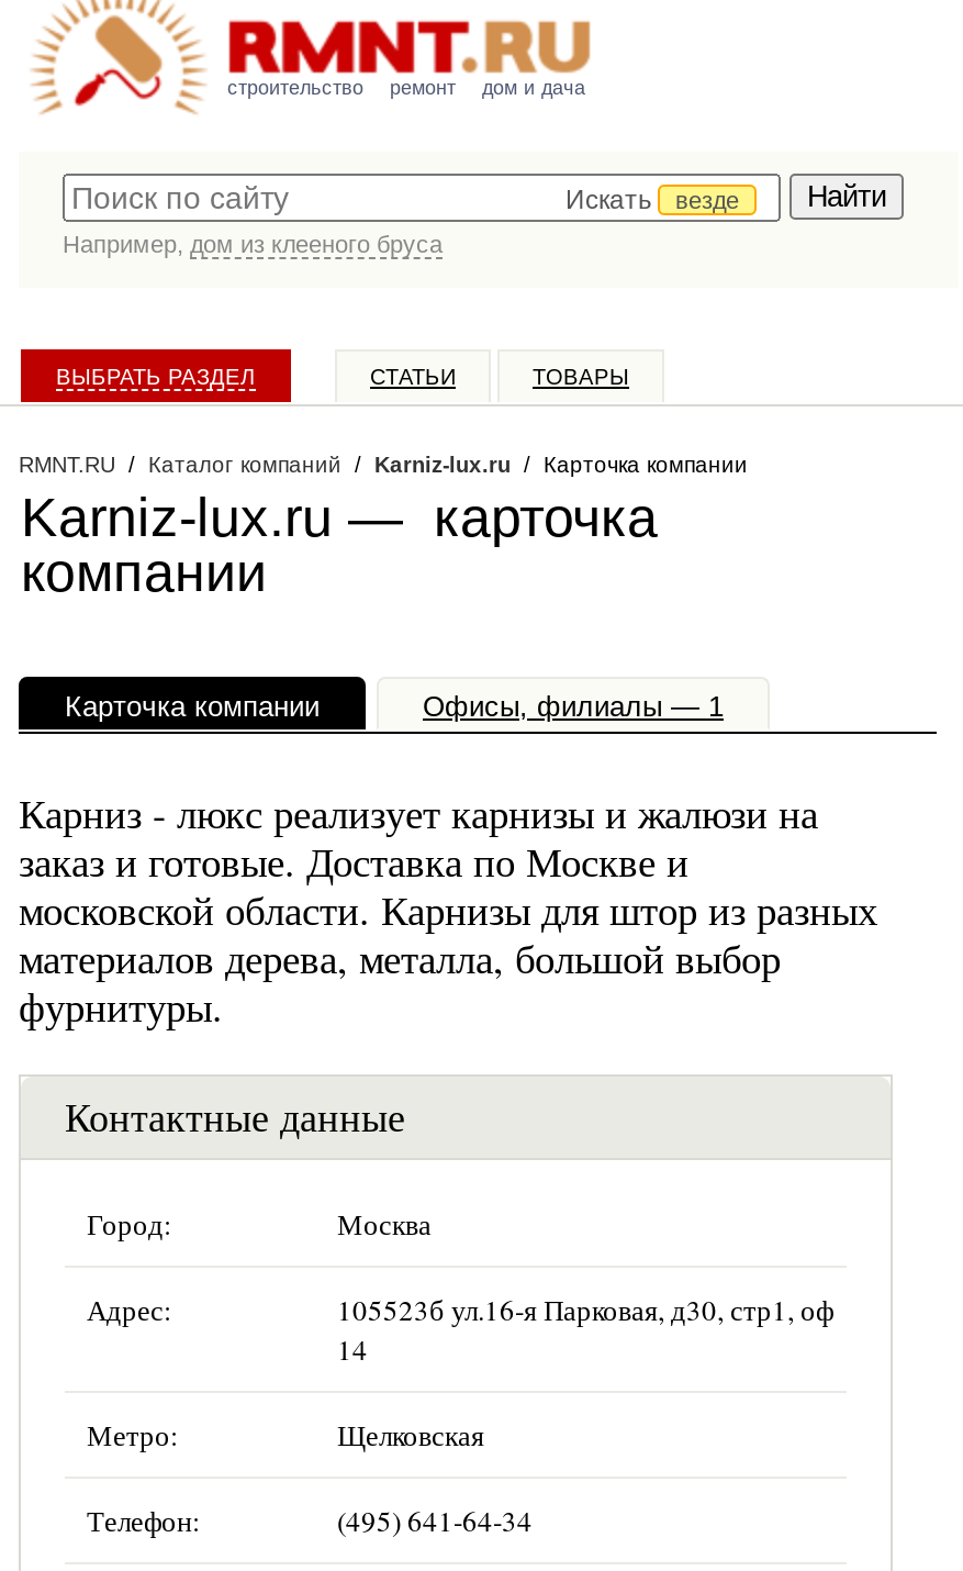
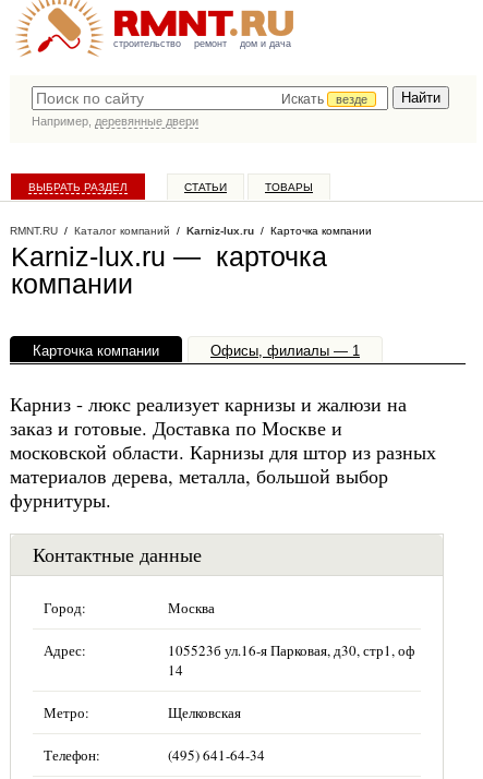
- Например, дом из клееного бруса
+ Например, деревянные двери
